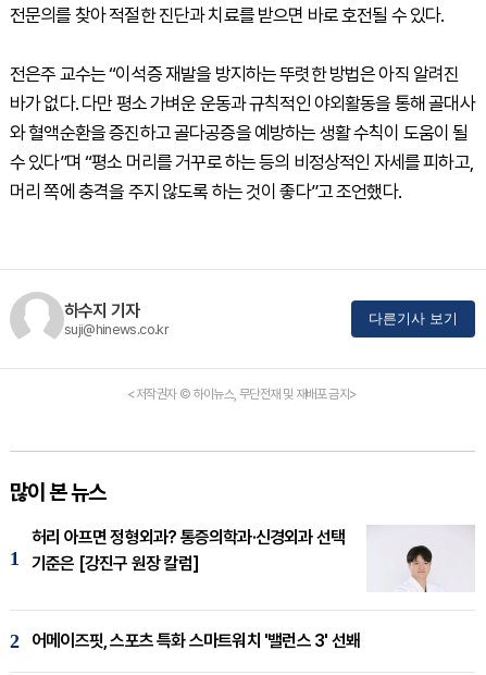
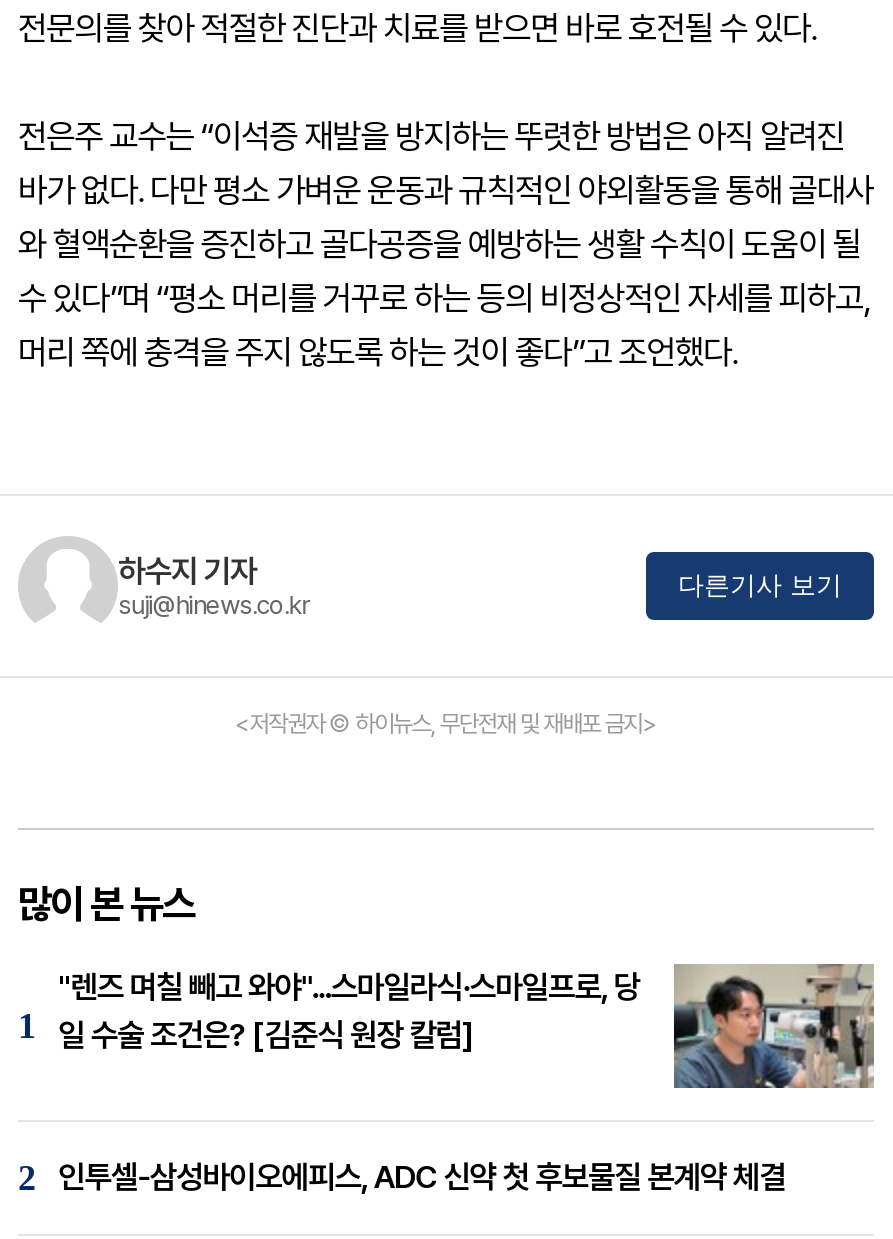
- [image]
- 허리 아프면 정형외과? 통증의학과·신경외과 선택
- 기준은 [강진구 원장 칼럼]
+ [image]
+ "렌즈 며칠 빼고 와야"...스마일라식·스마일프로, 당
+ 일 수술 조건은? [김준식 원장 칼럼]

- 어메이즈핏, 스포츠 특화 스마트워치 '밸런스 3' 선봬
+ 인투셀-삼성바이오에피스, ADC 신약 첫 후보물질 본계약 체결
